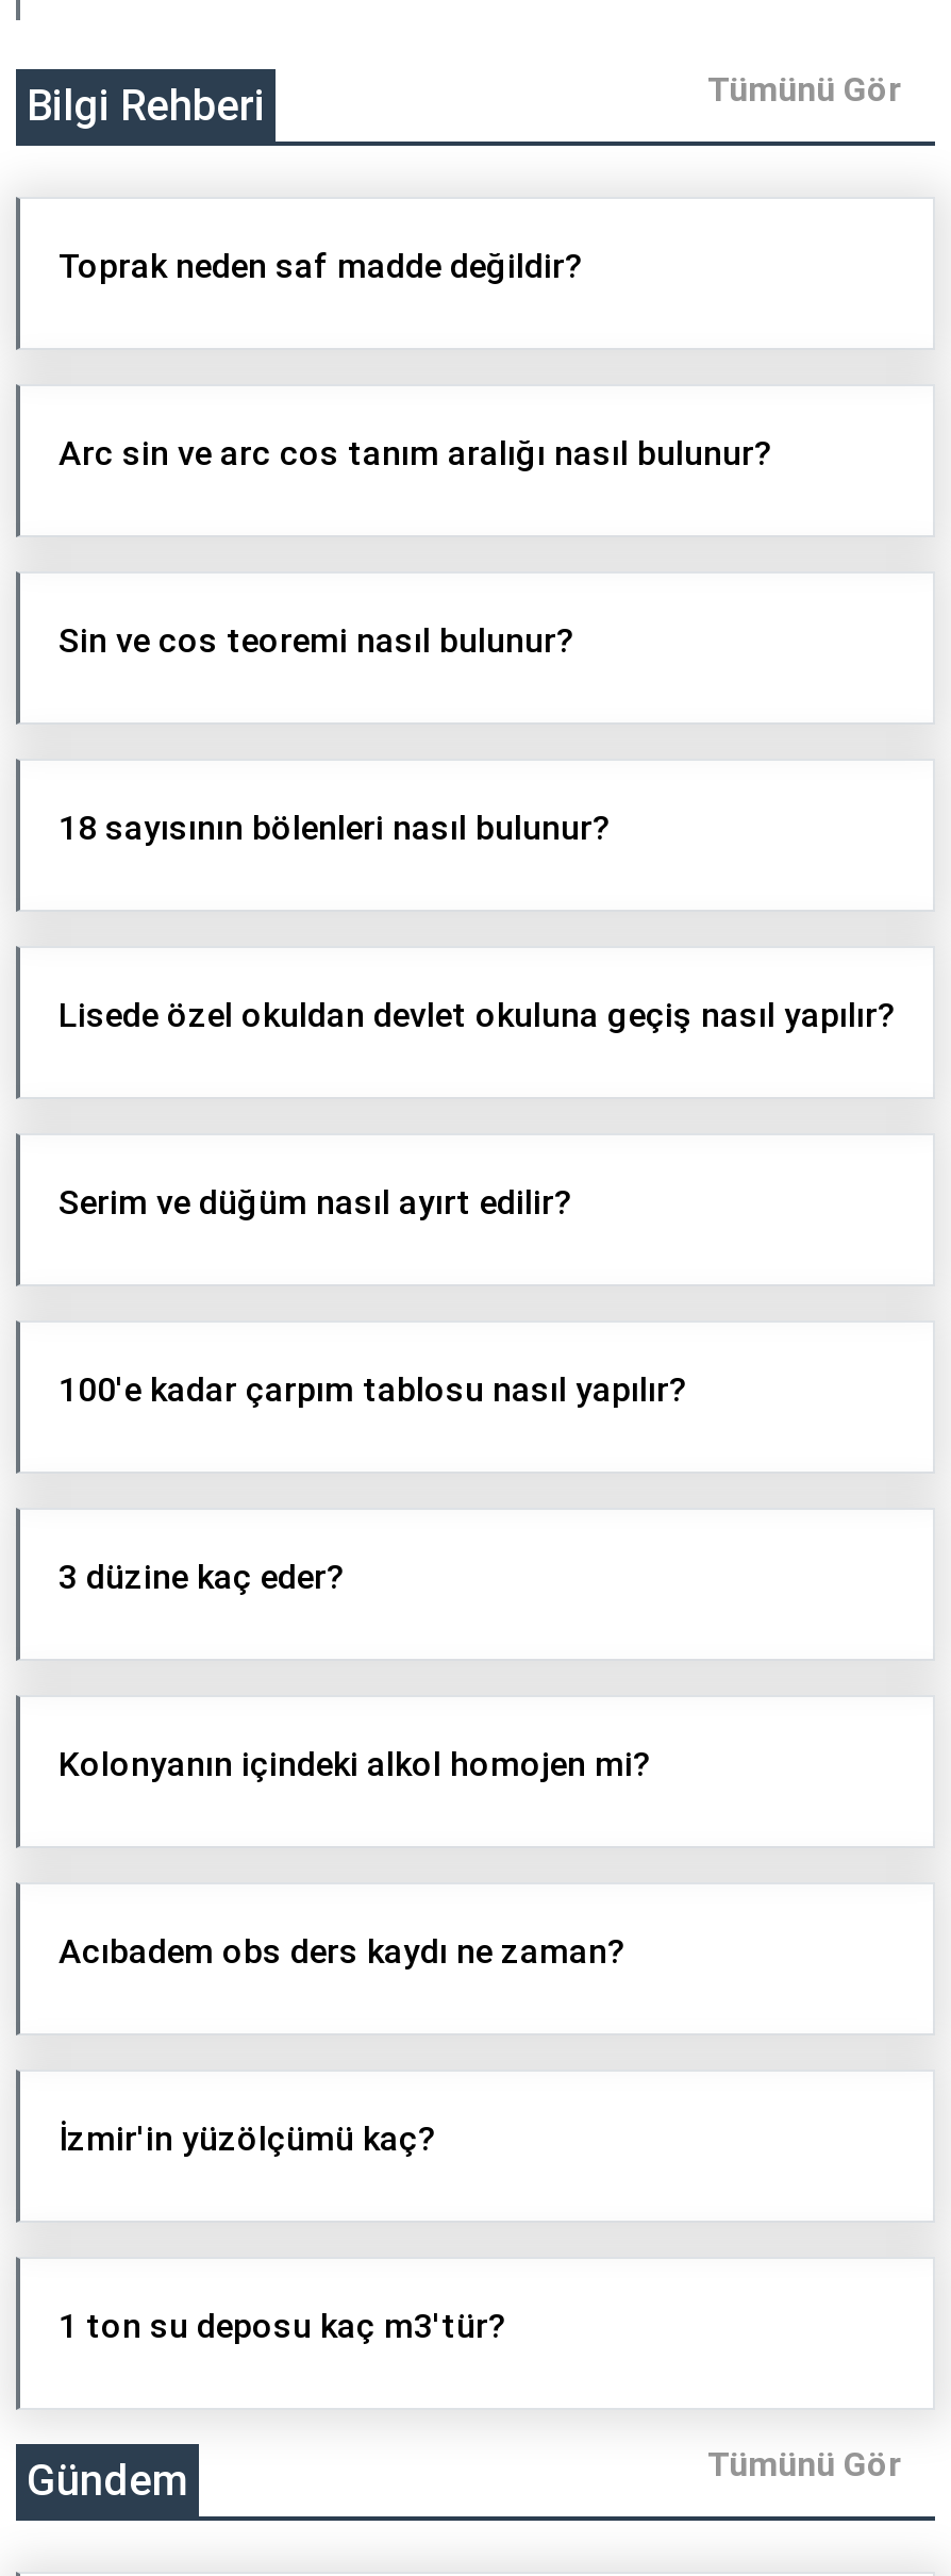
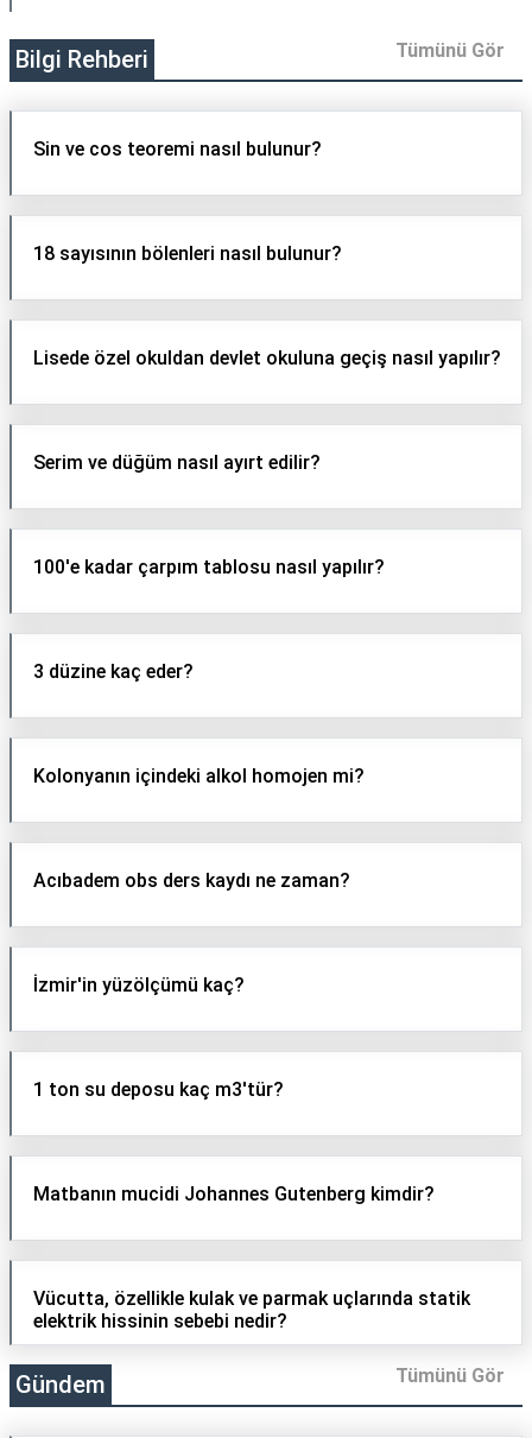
- Toprak neden saf madde değildir?

- Arc sin ve arc cos tanım aralığı nasıl bulunur?

moved up: Sin ve cos teoremi nasıl bulunur? | 18 sayısının bölenleri nasıl bulunur? | Lisede özel okuldan devlet okuluna geçiş nasıl yapılır? | ... | İzmir'in yüzölçümü kaç? | 1 ton su deposu kaç m3'tür?

+ Matbanın mucidi Johannes Gutenberg kimdir?

+ Vücutta, özellikle kulak ve parmak uçlarında statik
+ elektrik hissinin sebebi nedir?
